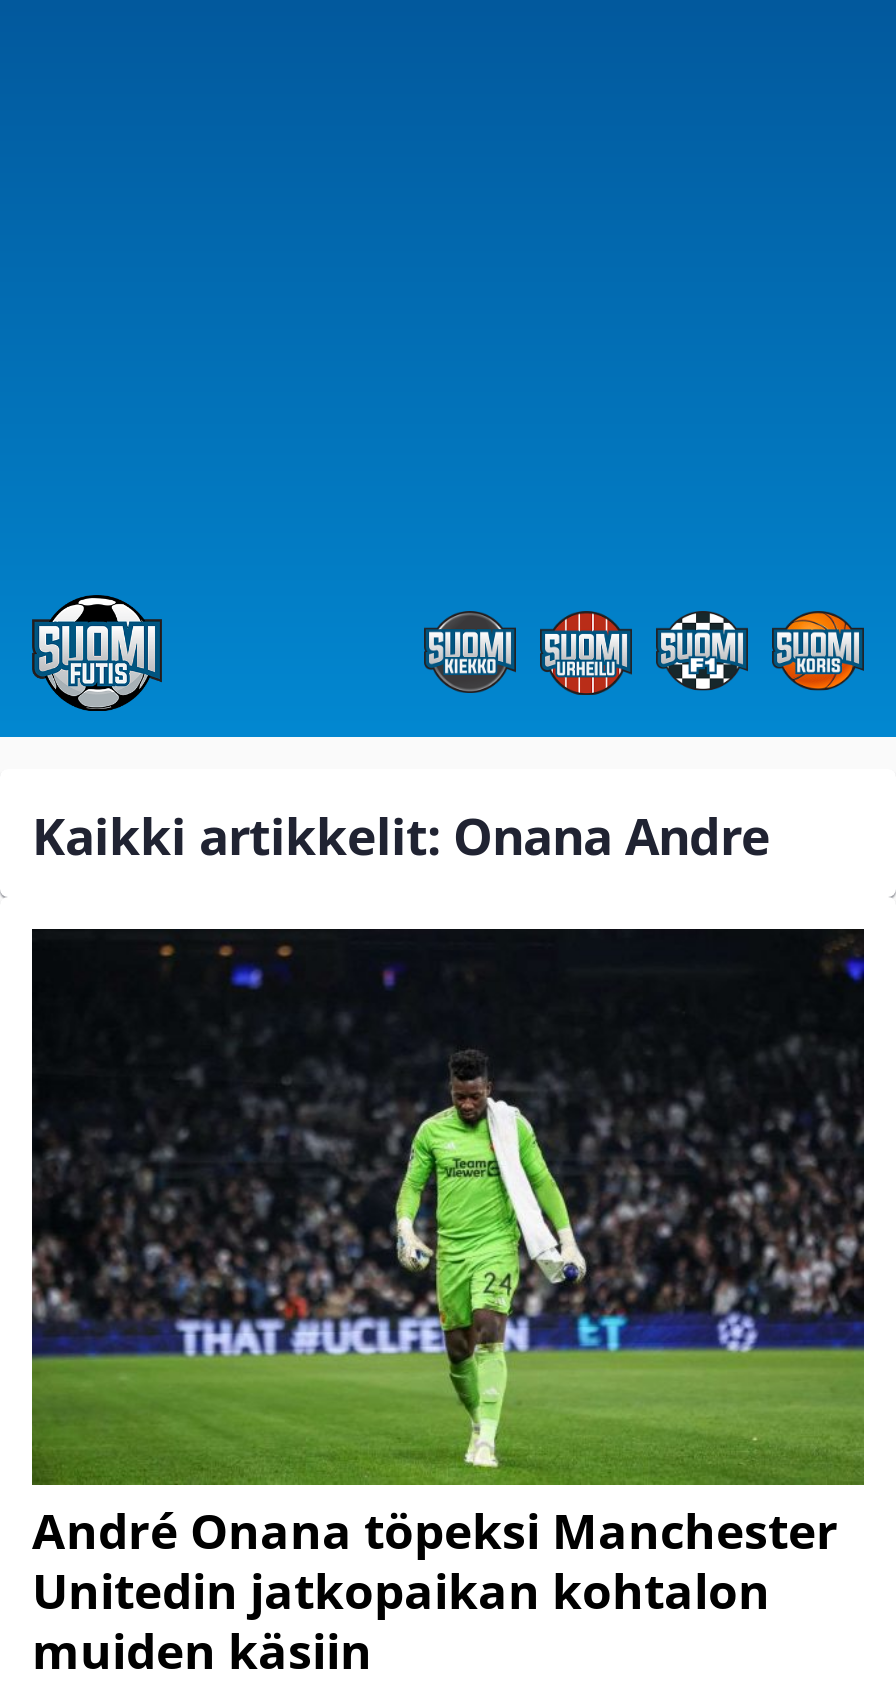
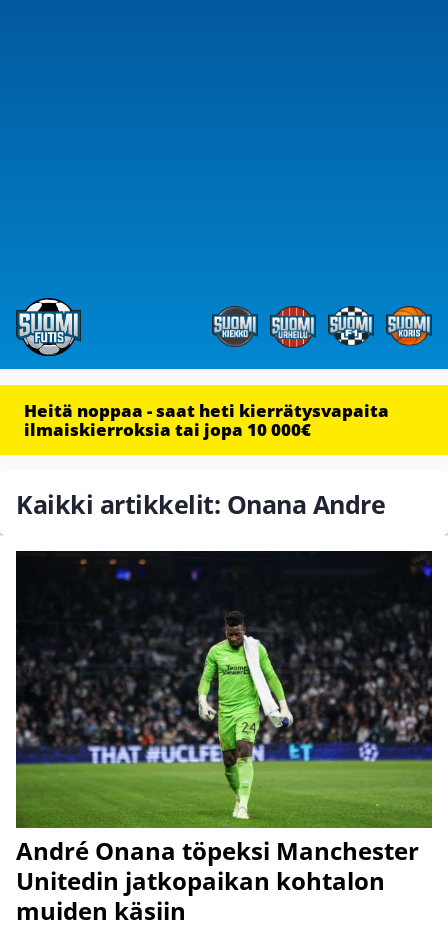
+ Heitä noppaa - saat heti kierrätysvapaita
+ ilmaiskierroksia tai jopa 10 000€
